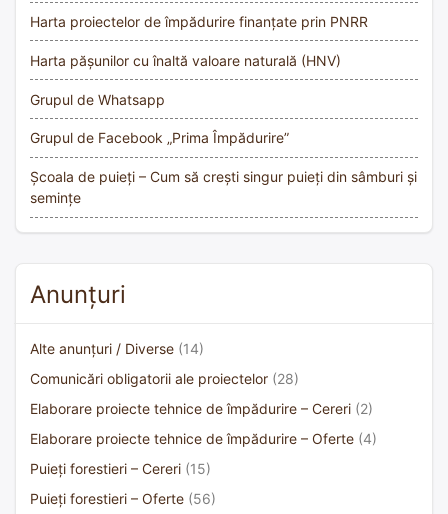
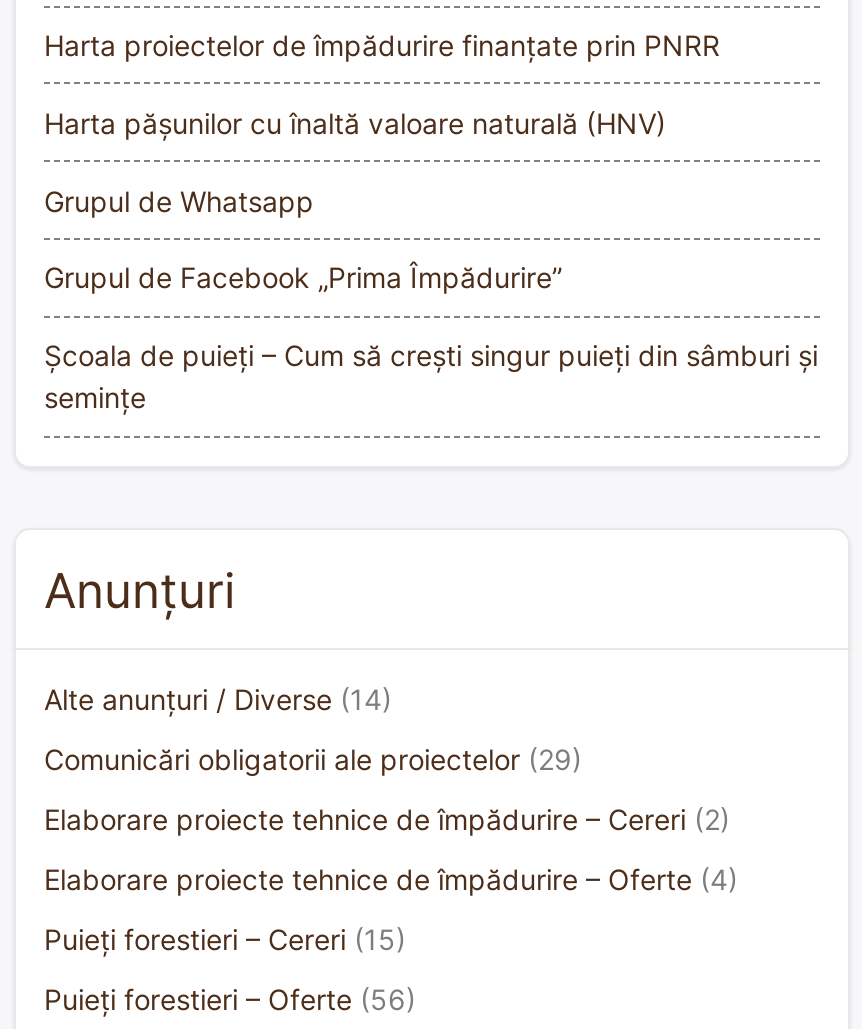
- Comunicări obligatorii ale proiectelor (28)
+ Comunicări obligatorii ale proiectelor (29)
